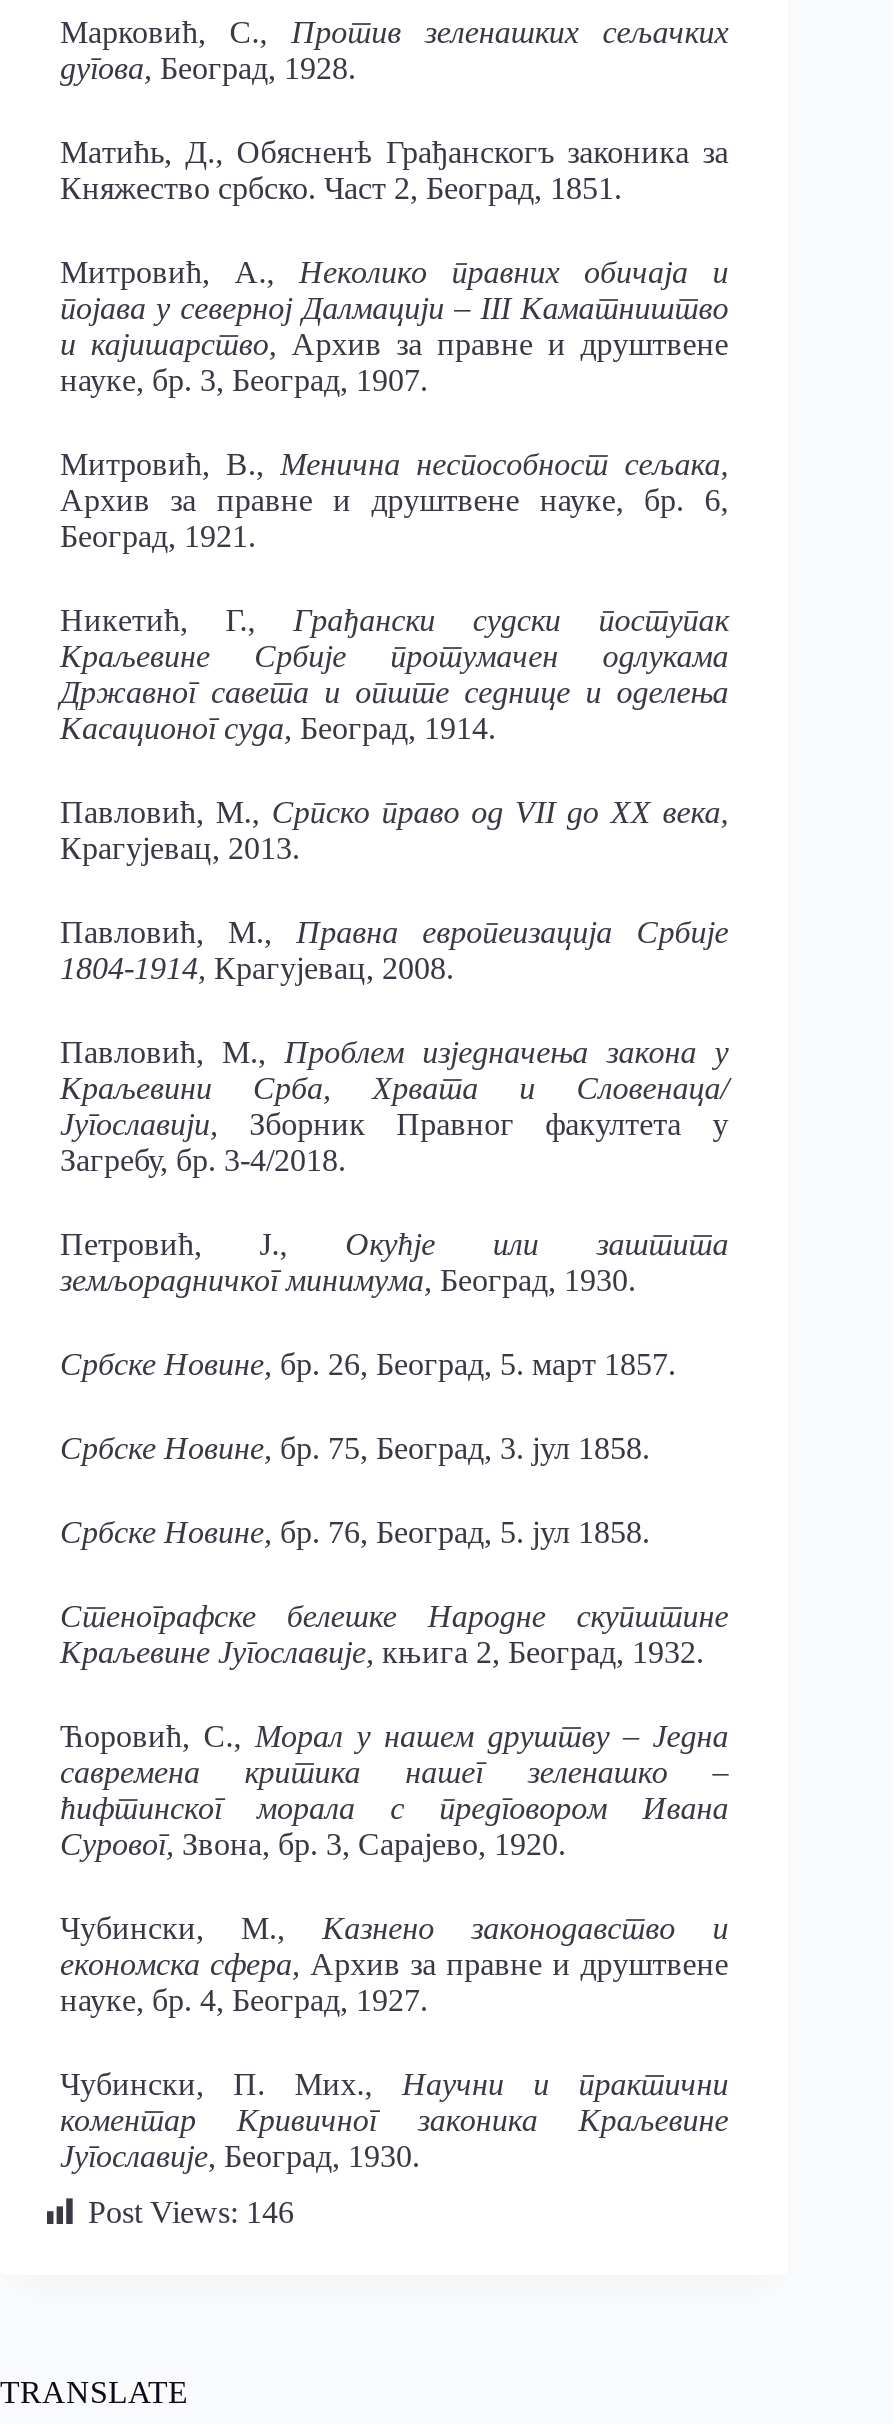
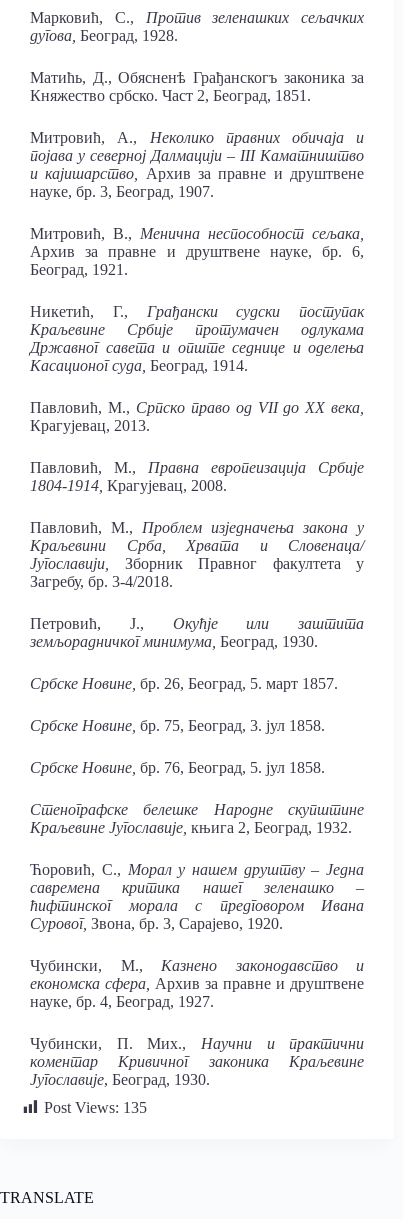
- Post Views: 146
+ Post Views: 135
